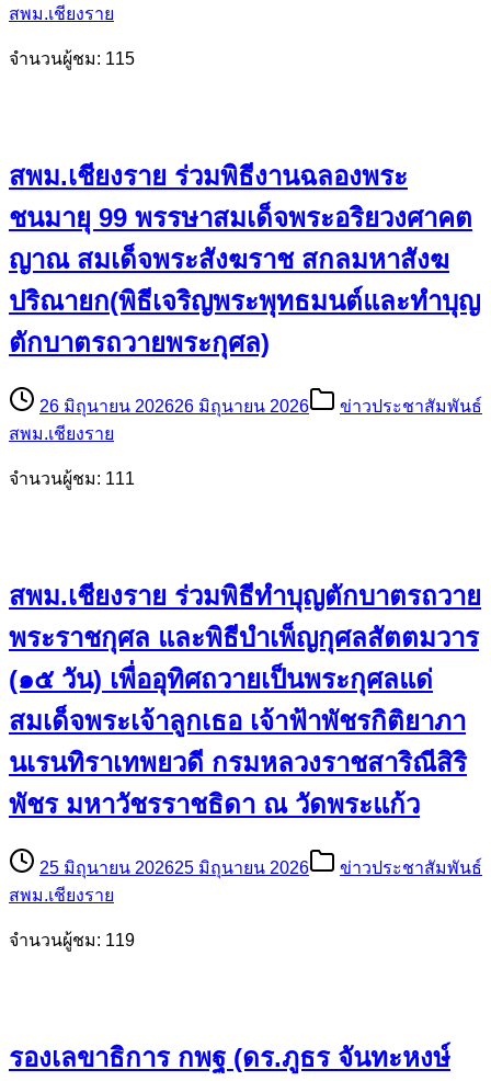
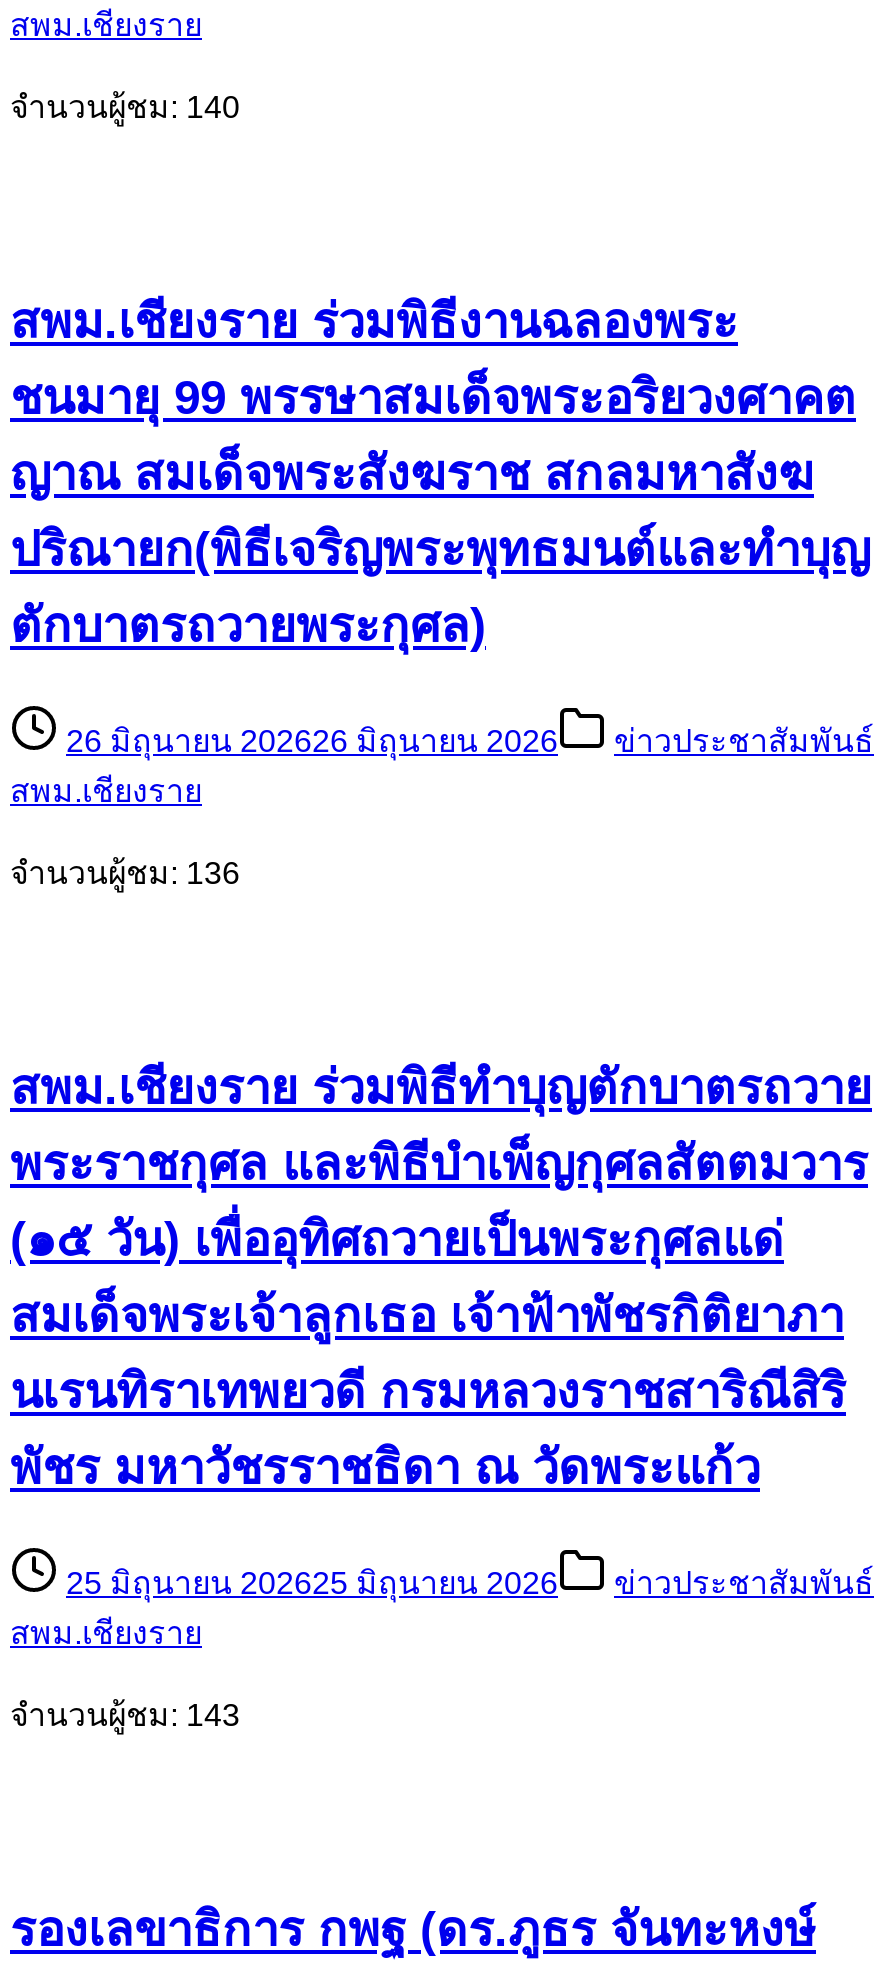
- จำนวนผู้ชม: 115
+ จำนวนผู้ชม: 140

- จำนวนผู้ชม: 111
+ จำนวนผู้ชม: 136

- จำนวนผู้ชม: 119
+ จำนวนผู้ชม: 143
